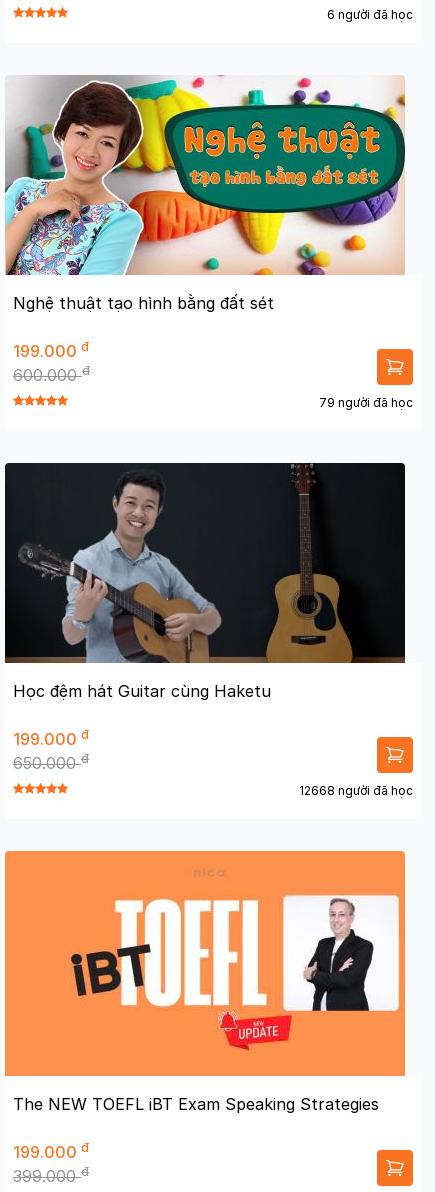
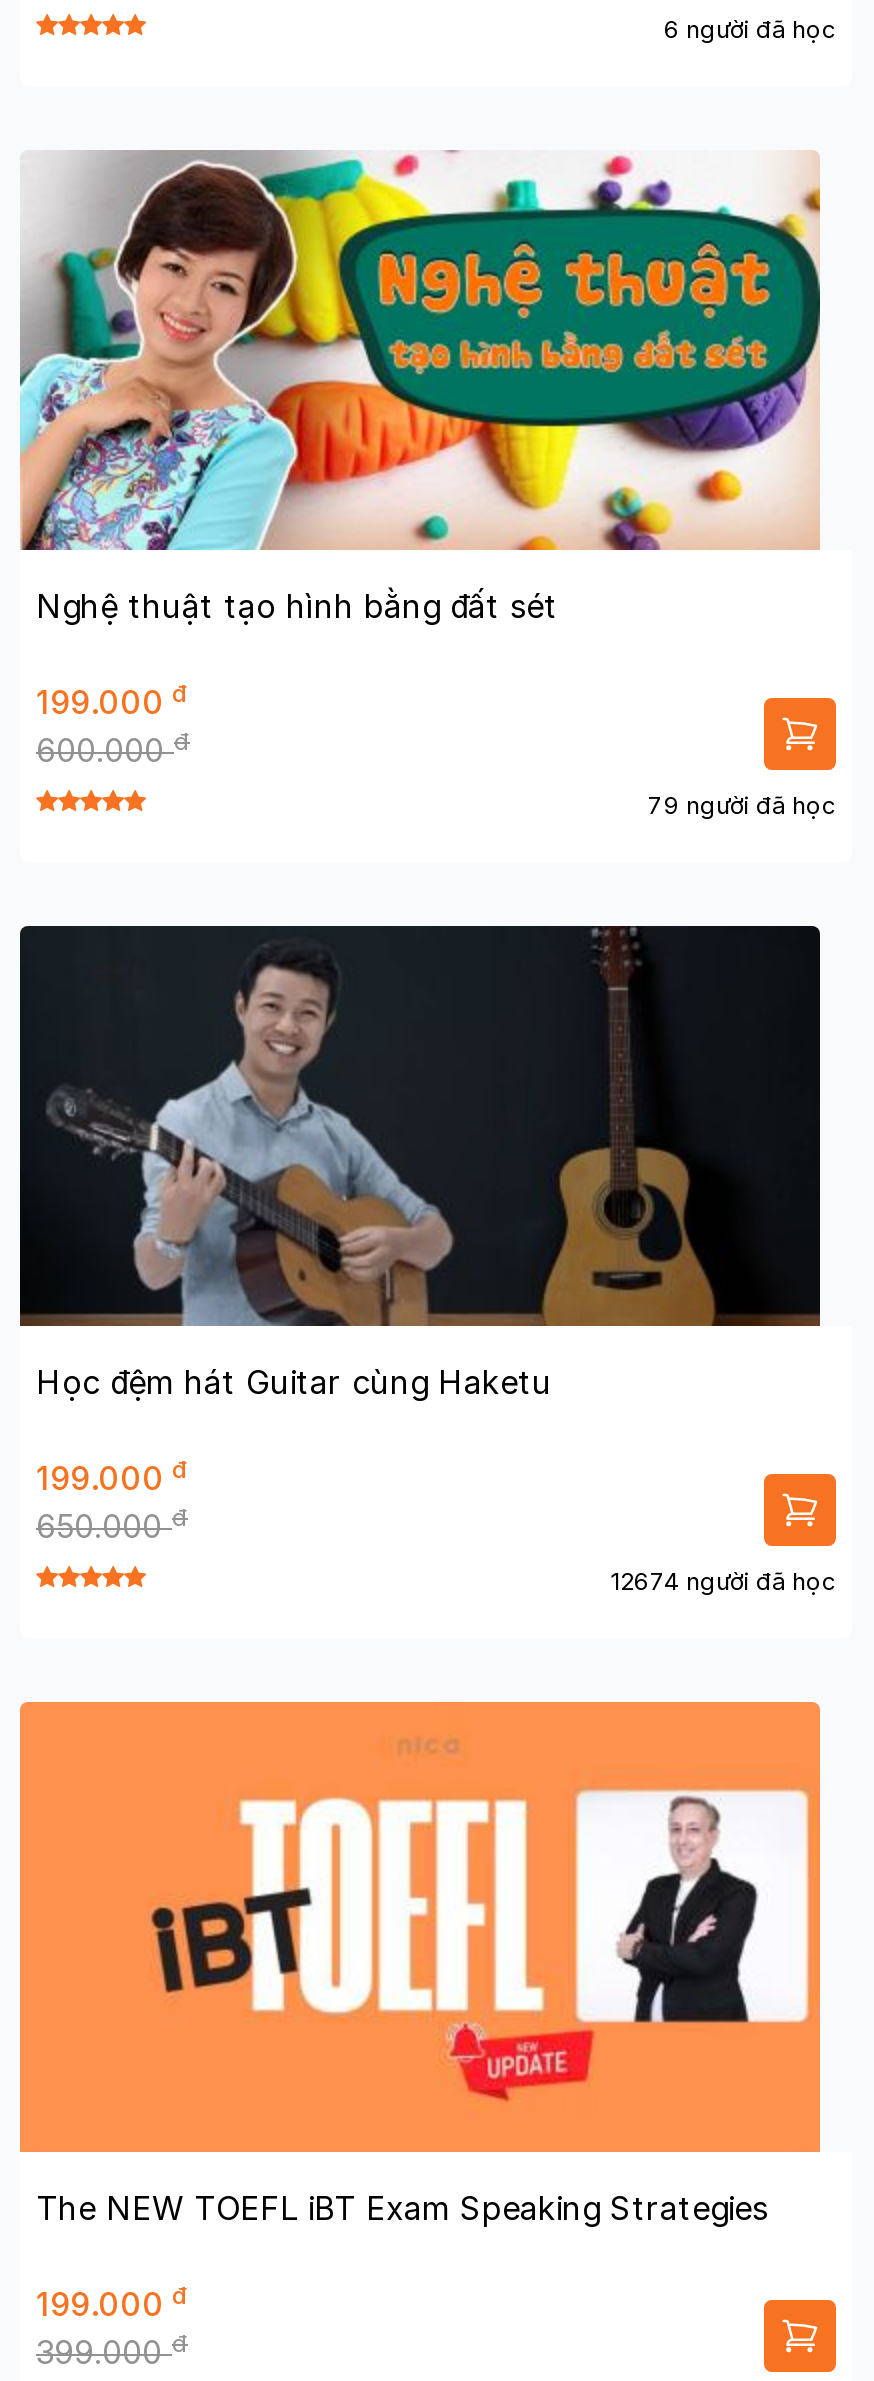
- 12668 người đã học
+ 12674 người đã học
